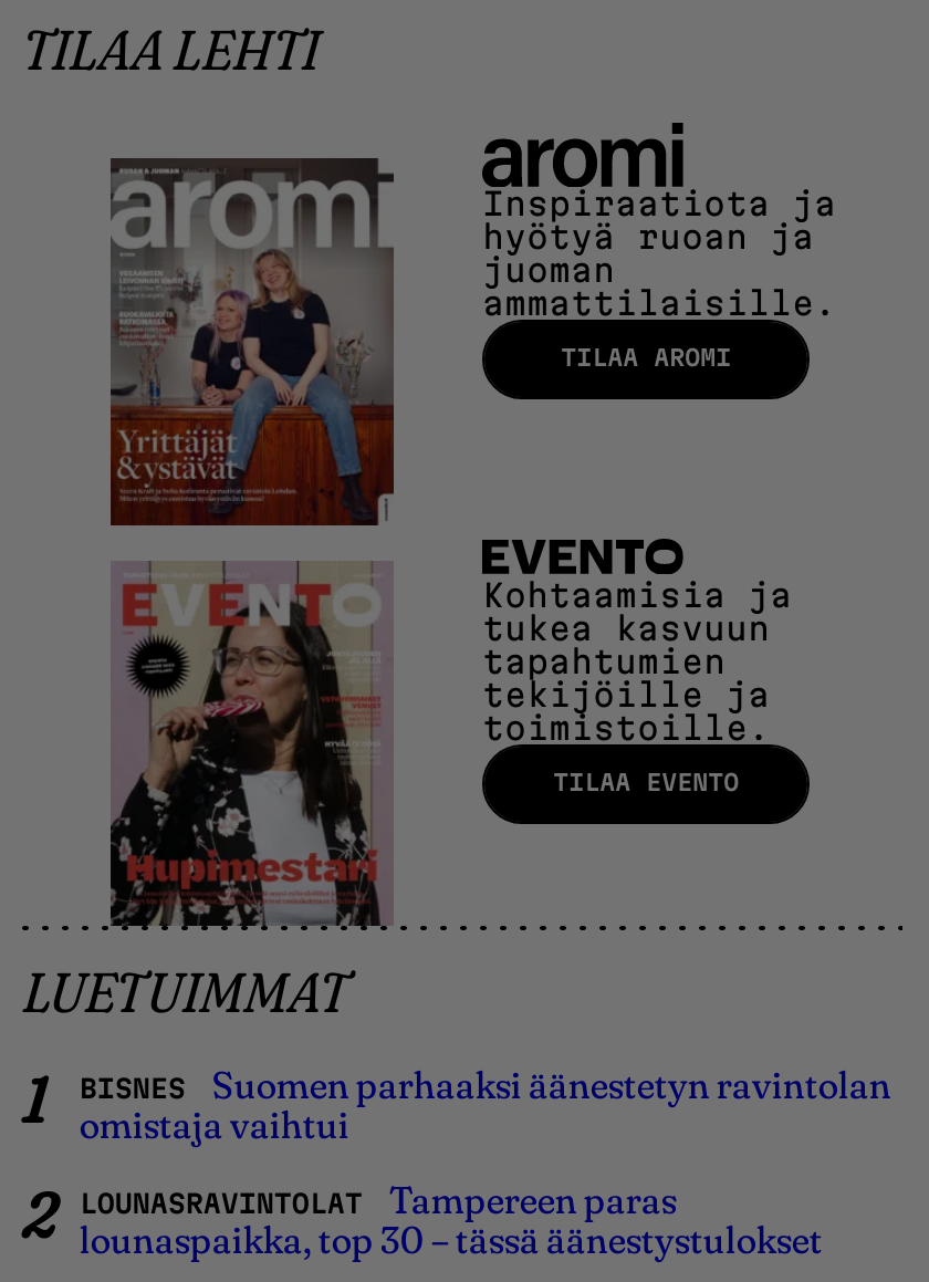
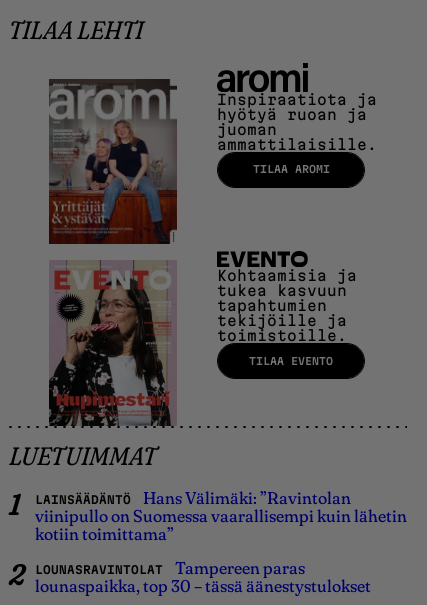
- BISNES
- Suomen parhaaksi äänestetyn ravintolan
- omistaja vaihtui
+ LAINSÄÄDÄNTÖ
+ Hans Välimäki: ”Ravintolan
+ viinipullo on Suomessa vaarallisempi kuin lähetin
+ kotiin toimittama”
